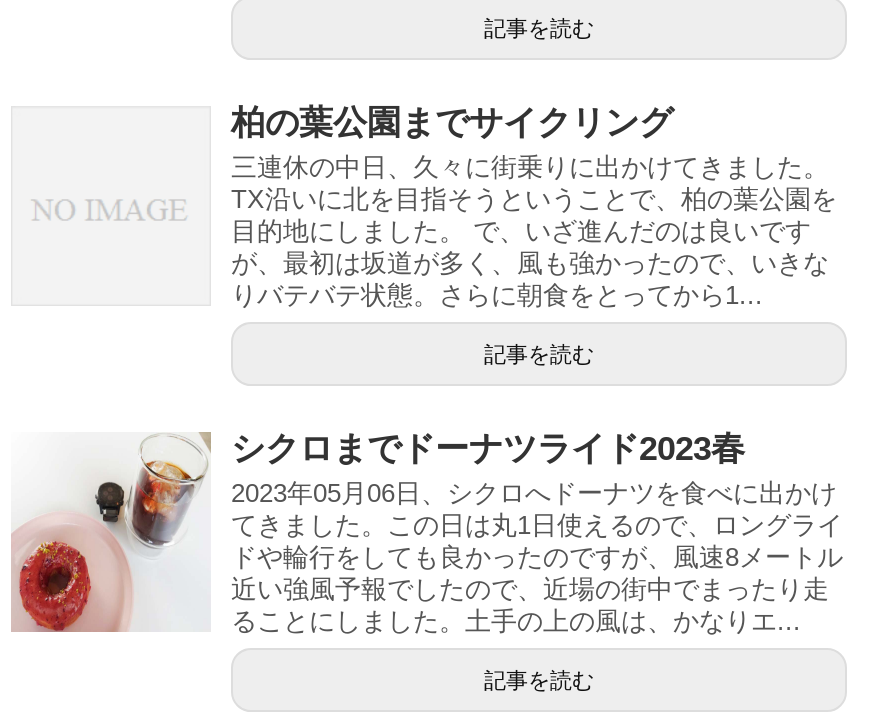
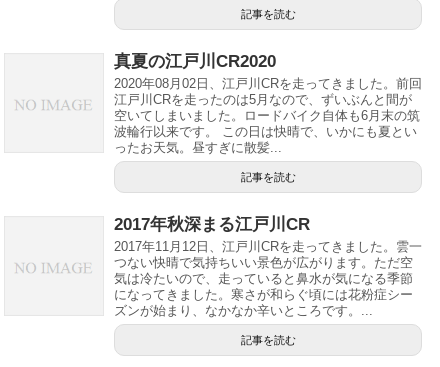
- 柏の葉公園までサイクリング
- 三連休の中日、久々に街乗りに出かけてきました。
- TX沿いに北を目指そうということで、柏の葉公園を
- 目的地にしました。 で、いざ進んだのは良いです
- が、最初は坂道が多く、風も強かったので、いきな
- りバテバテ状態。さらに朝食をとってから1...
+ 真夏の江戸川CR2020
+ 2020年08月02日、江戸川CRを走ってきました。前回
+ 江戸川CRを走ったのは5月なので、ずいぶんと間が
+ 空いてしまいました。ロードバイク自体も6月末の筑
+ 波輪行以来です。 この日は快晴で、いかにも夏とい
+ ったお天気。昼すぎに散髪...

- [image]

- シクロまでドーナツライド2023春
- 2023年05月06日、シクロへドーナツを食べに出かけ
- てきました。この日は丸1日使えるので、ロングライ
- ドや輪行をしても良かったのですが、風速8メートル
- 近い強風予報でしたので、近場の街中でまったり走
- ることにしました。土手の上の風は、かなりエ...
+ 2017年秋深まる江戸川CR
+ 2017年11月12日、江戸川CRを走ってきました。雲一
+ つない快晴で気持ちいい景色が広がります。ただ空
+ 気は冷たいので、走っていると鼻水が気になる季節
+ になってきました。寒さが和らぐ頃には花粉症シー
+ ズンが始まり、なかなか辛いところです。...
